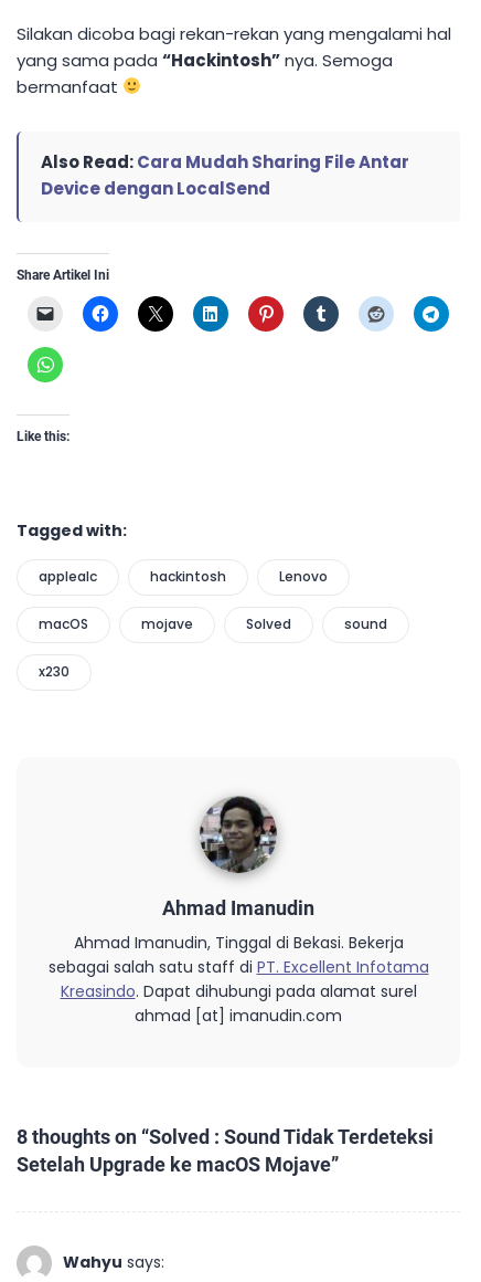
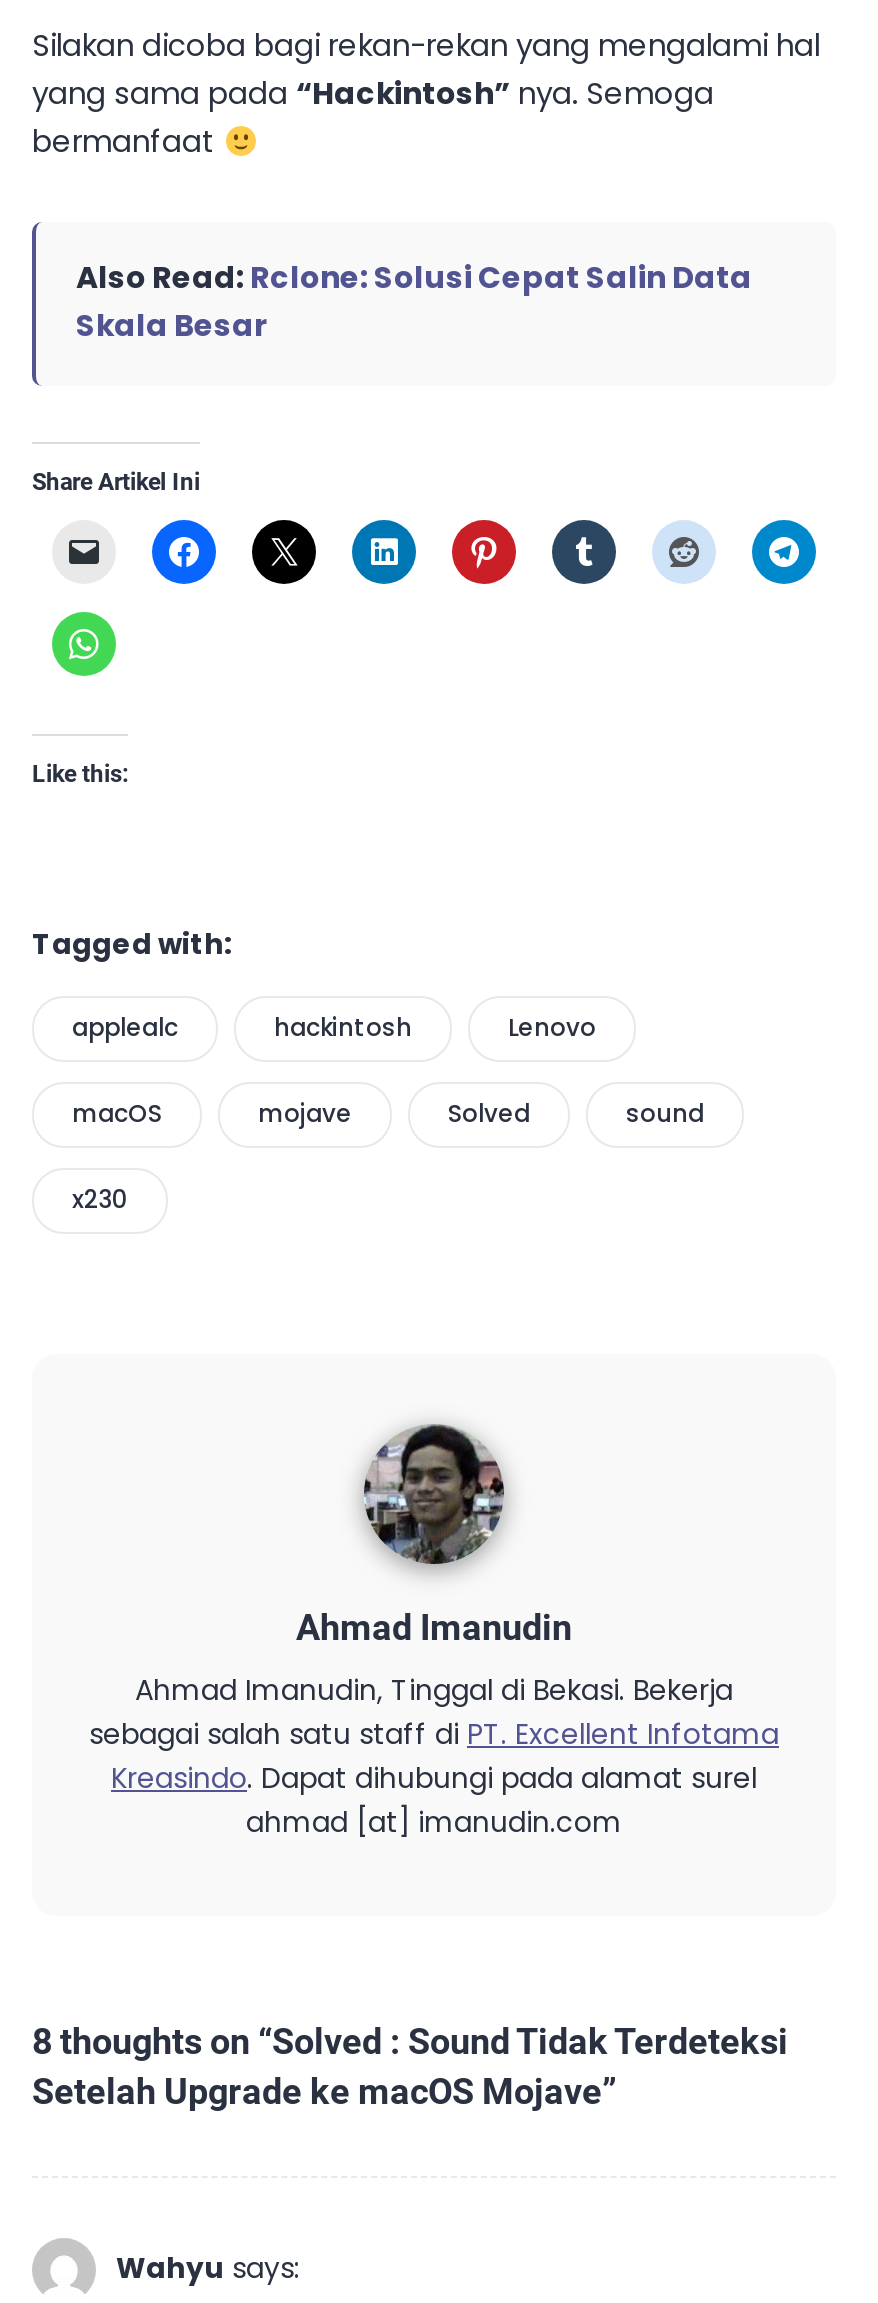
- Also Read: Cara Mudah Sharing File Antar
- Device dengan LocalSend
+ Also Read: Rclone: Solusi Cepat Salin Data
+ Skala Besar
